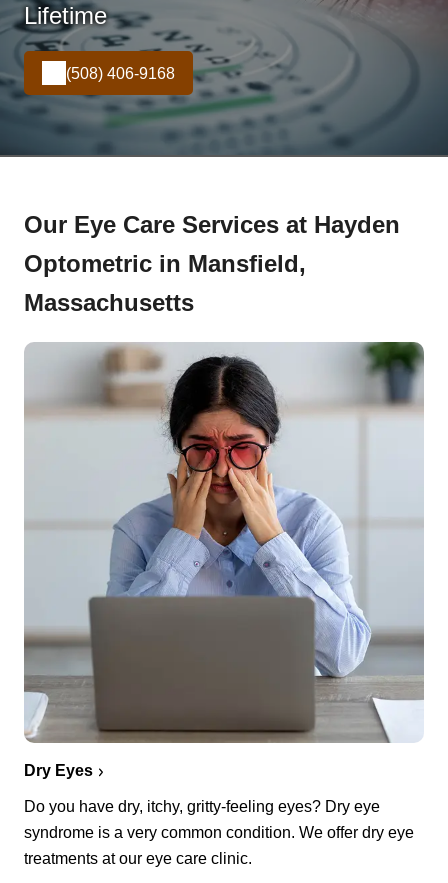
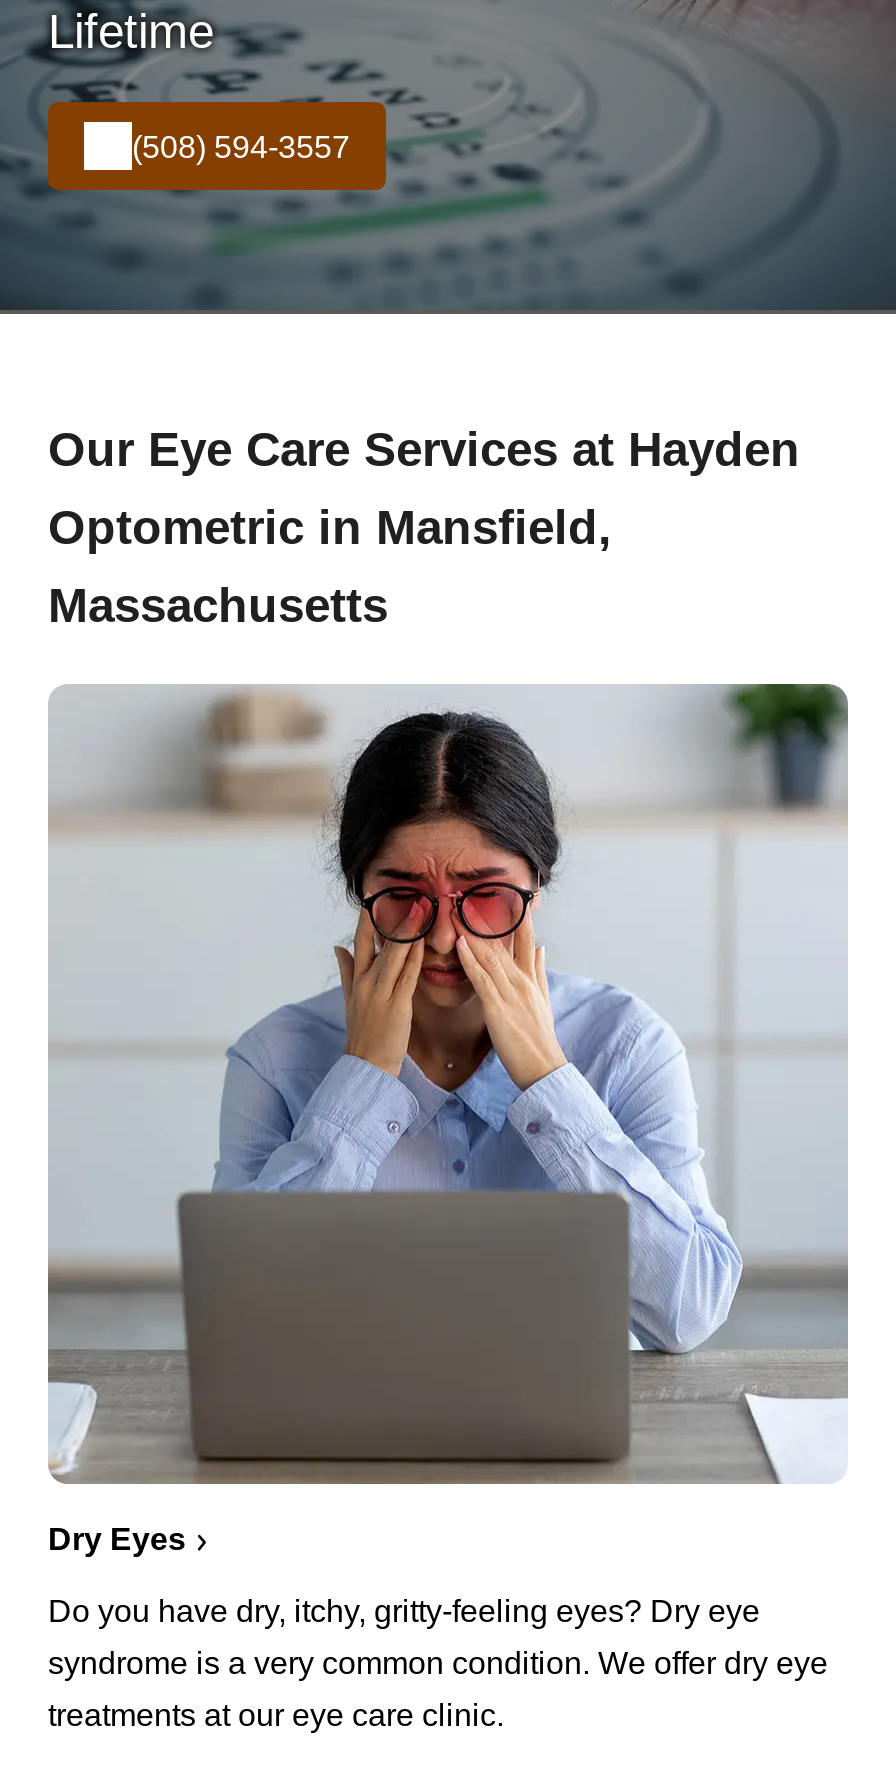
- (508) 406-9168
+ (508) 594-3557
